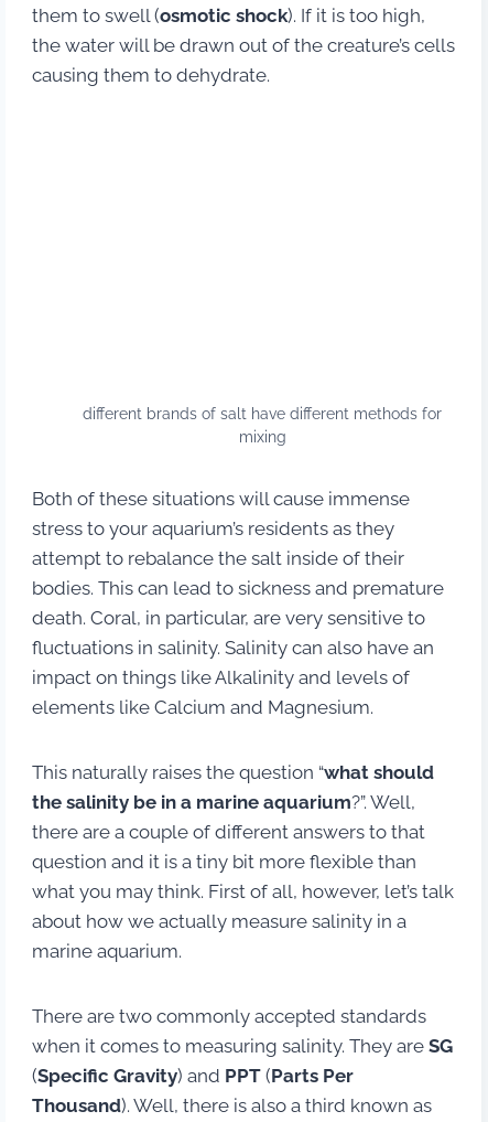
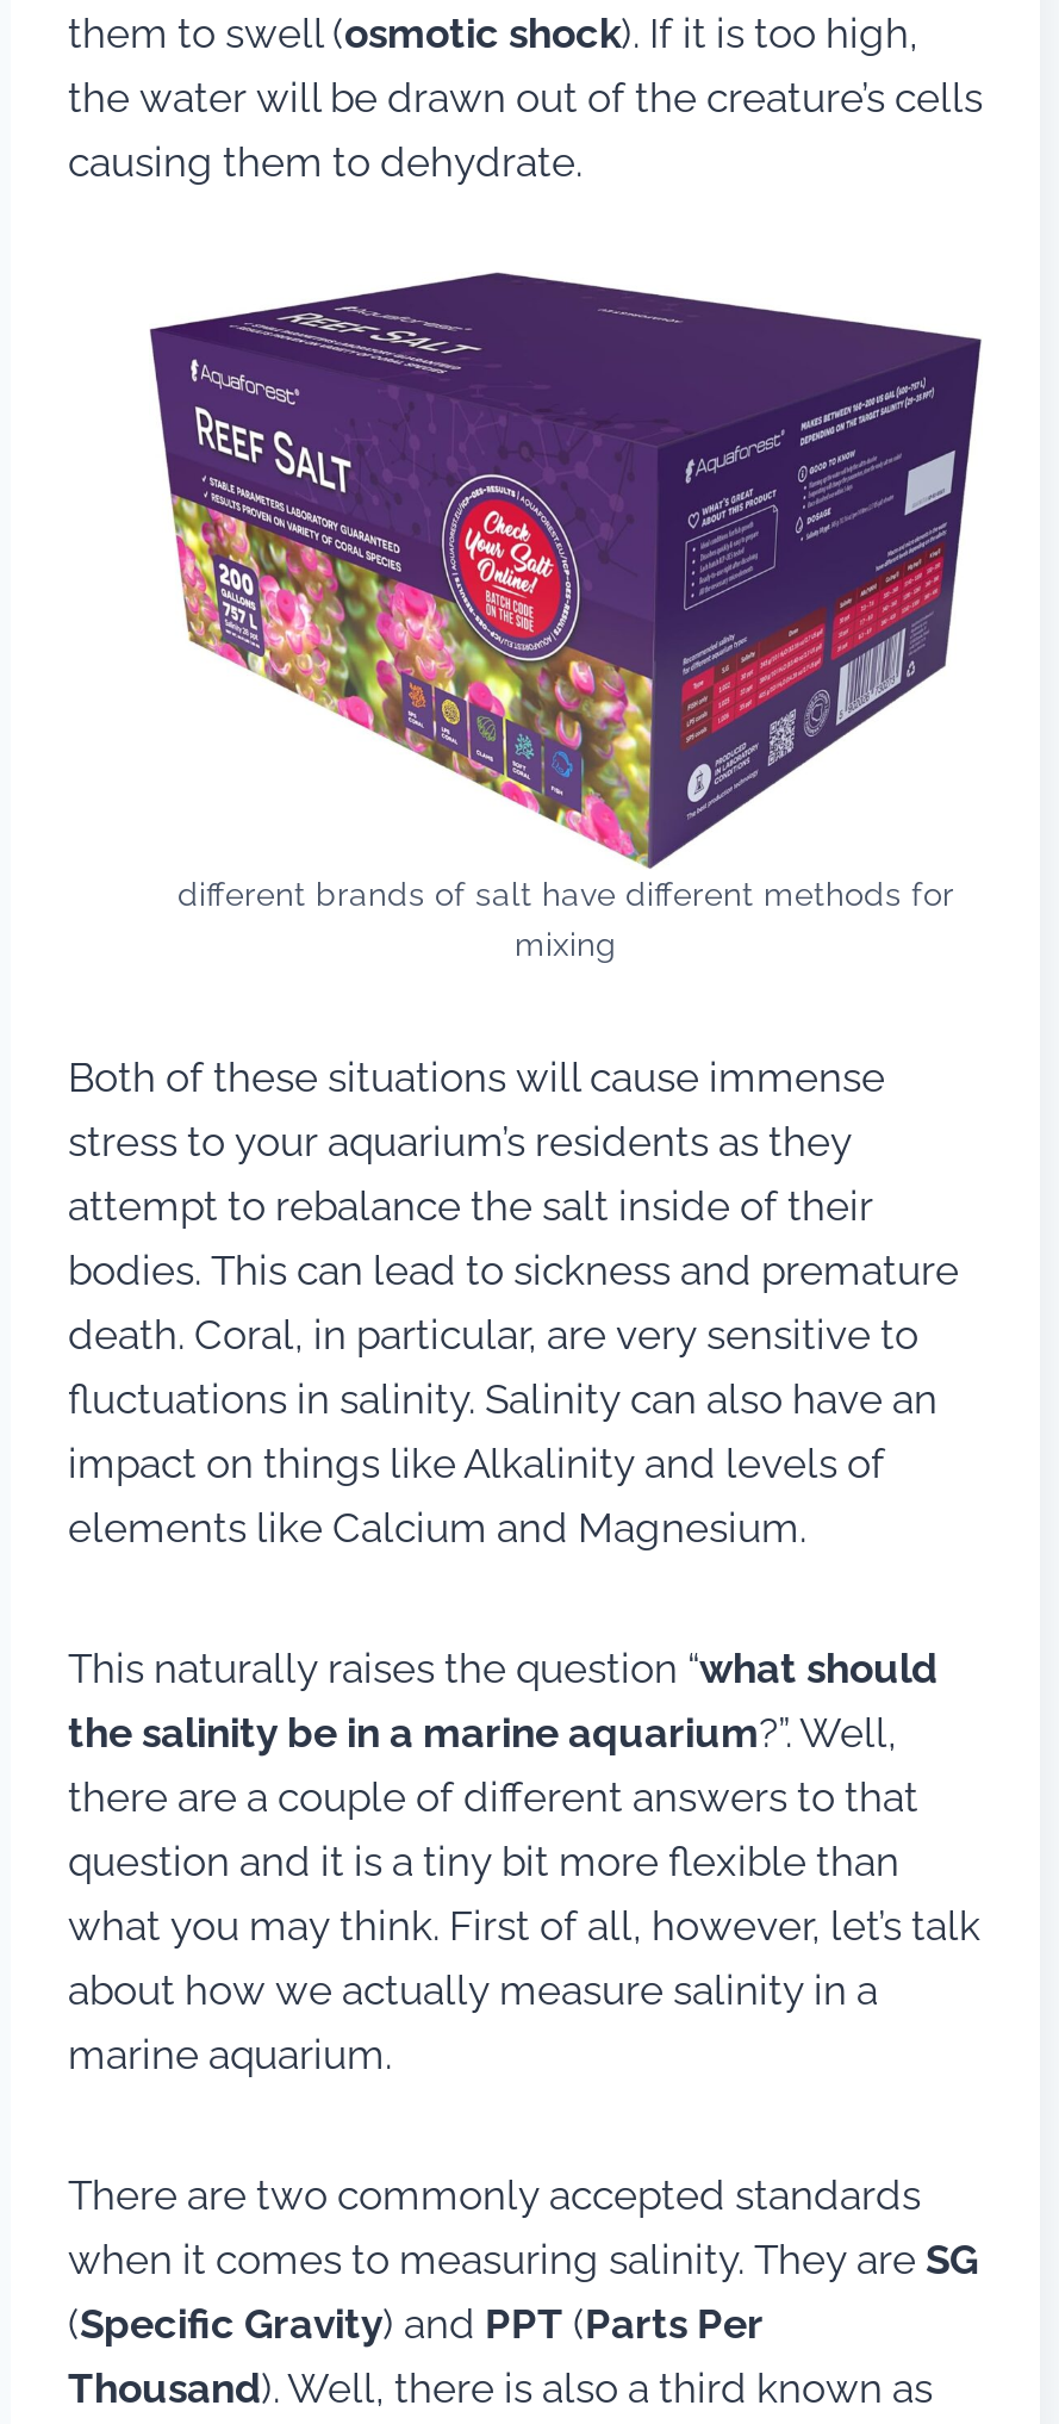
+ [image]
